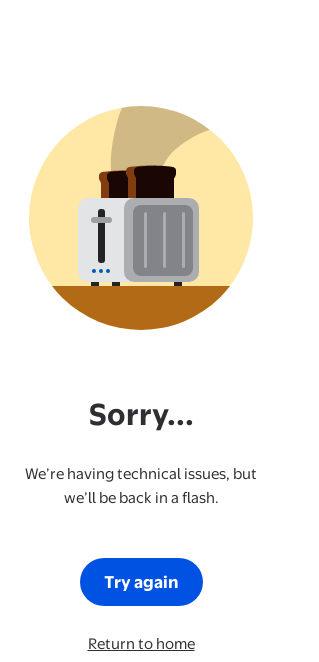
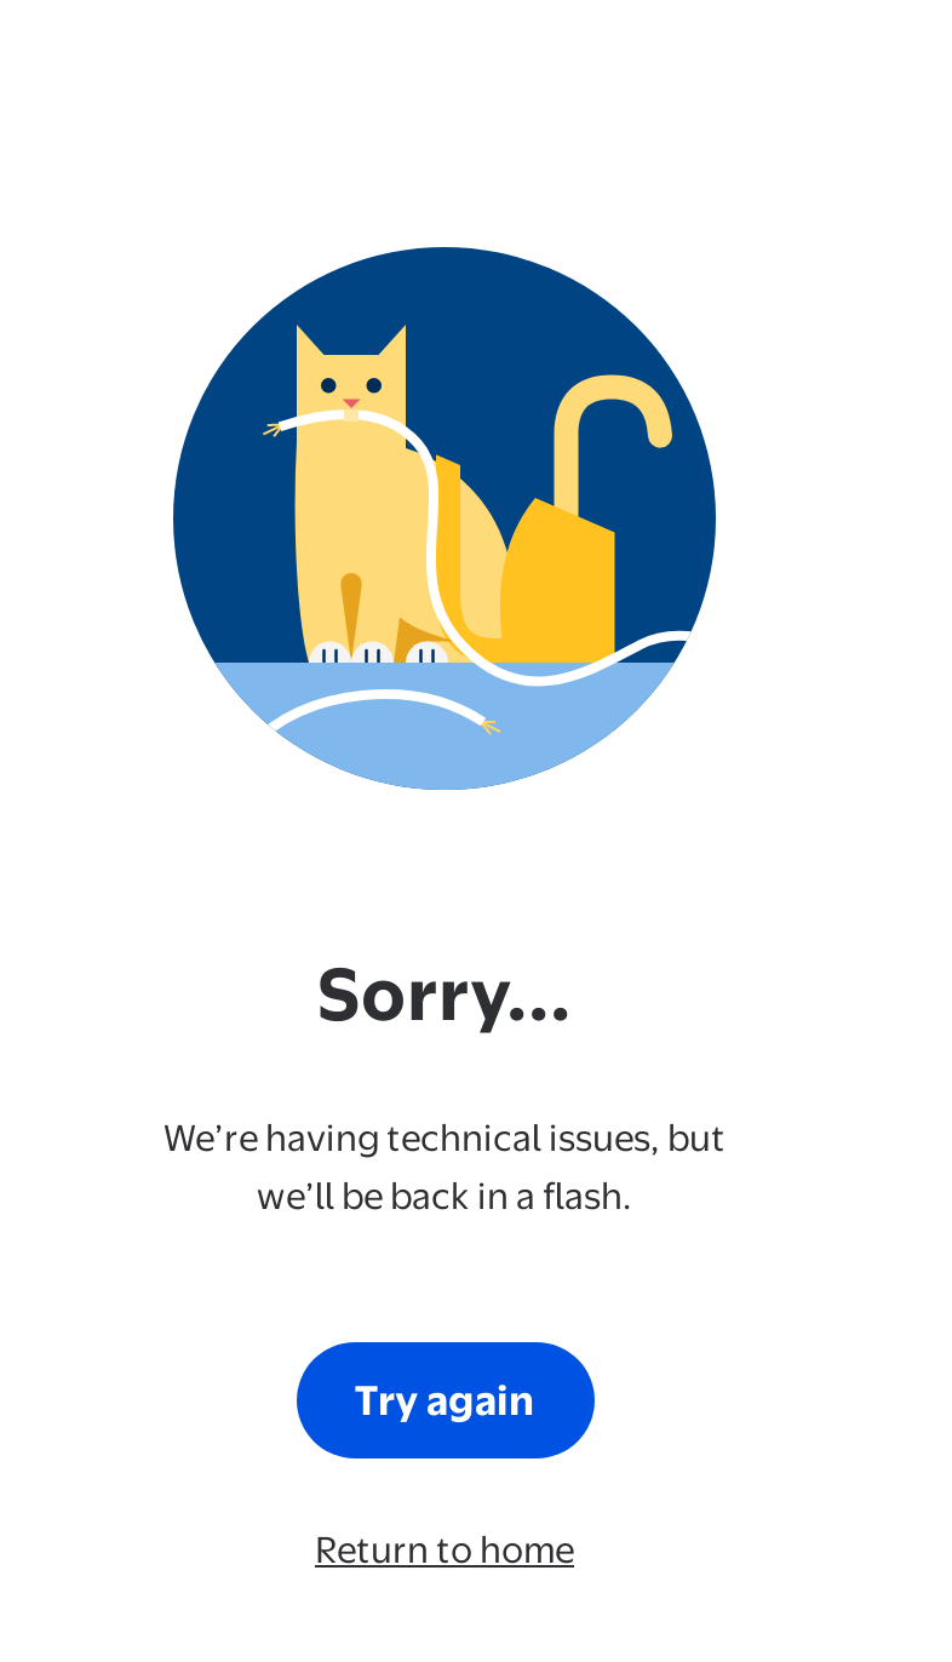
- [image]
+ [image]
